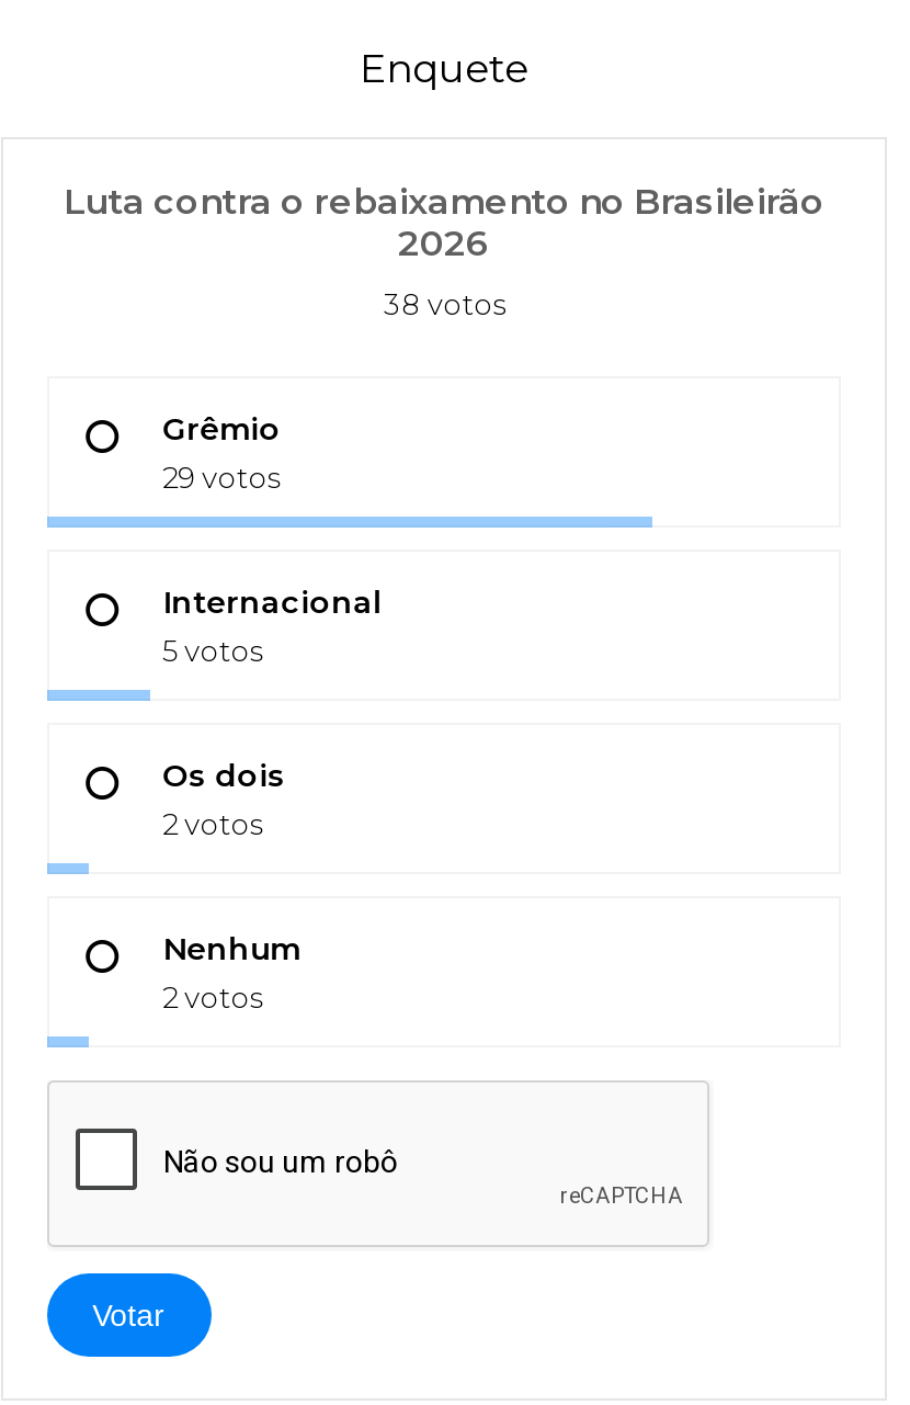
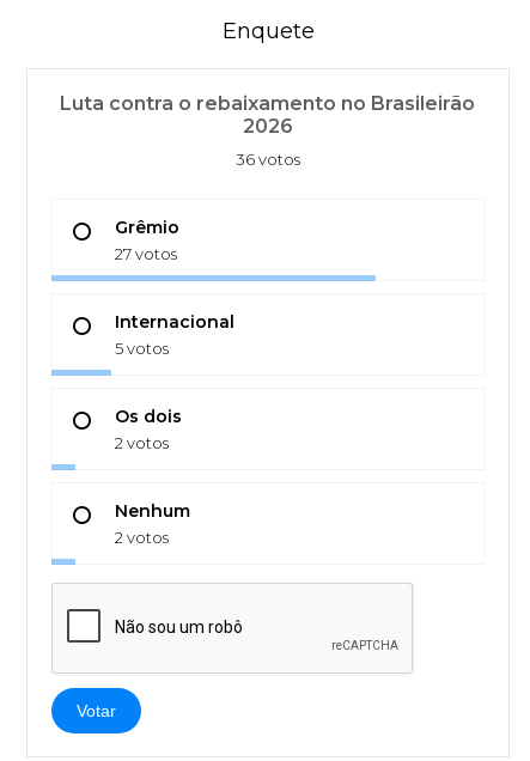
- 38 votos
+ 36 votos

- 29 votos
+ 27 votos
